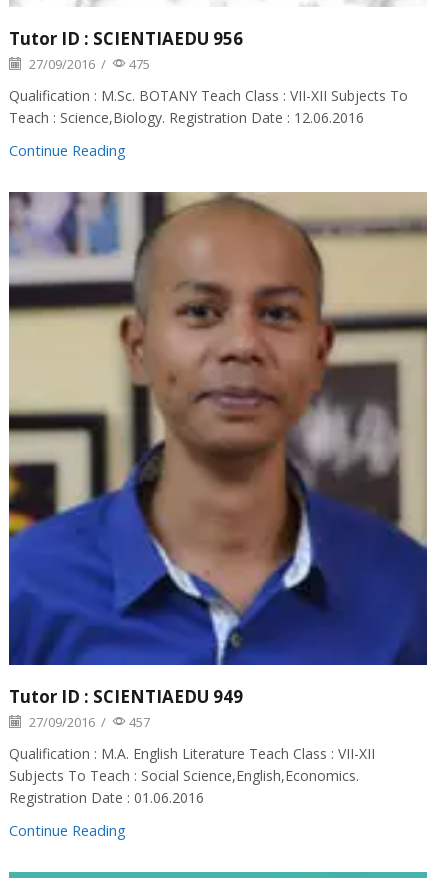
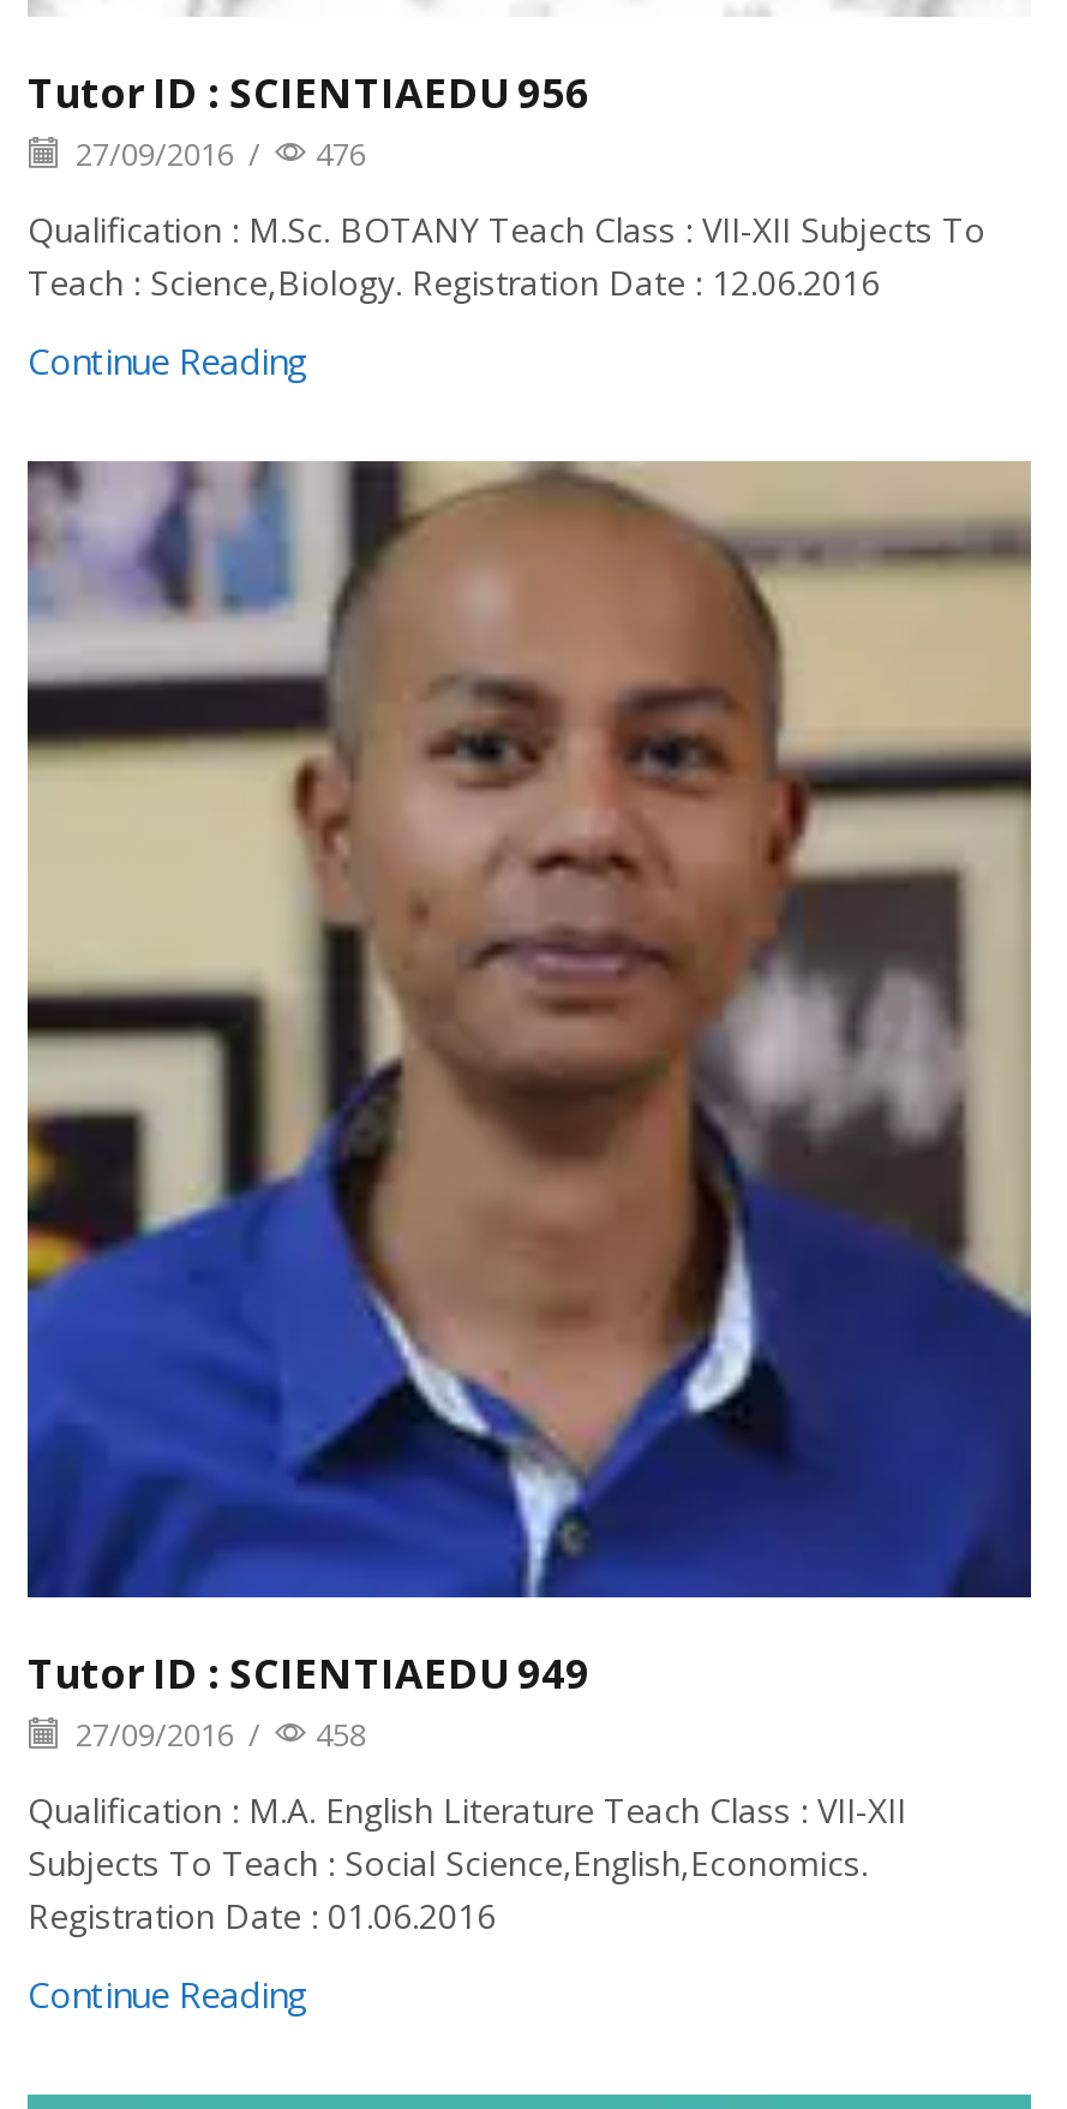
- 27/09/2016 / 475
+ 27/09/2016 / 476

- 27/09/2016 / 457
+ 27/09/2016 / 458
